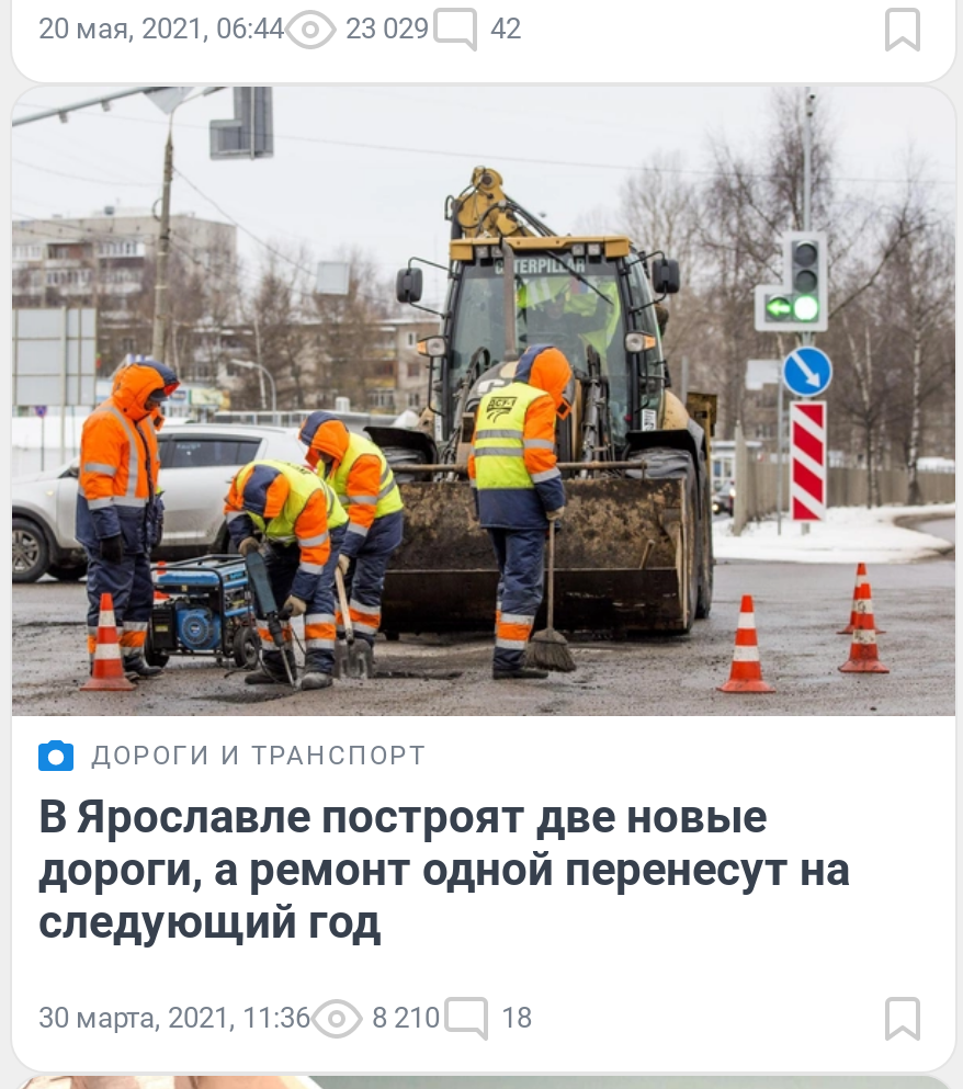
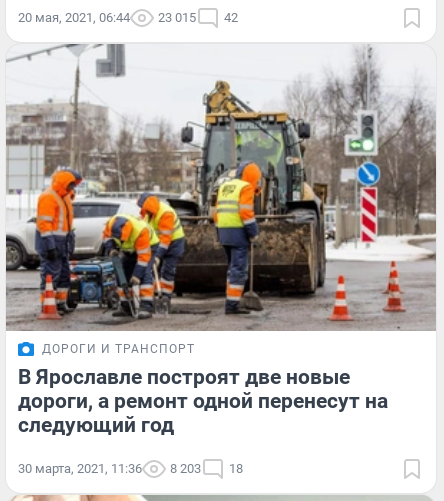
- 20 мая, 2021, 06:44 23 029 42
+ 20 мая, 2021, 06:44 23 015 42

- 30 марта, 2021, 11:36 8 210 18
+ 30 марта, 2021, 11:36 8 203 18
